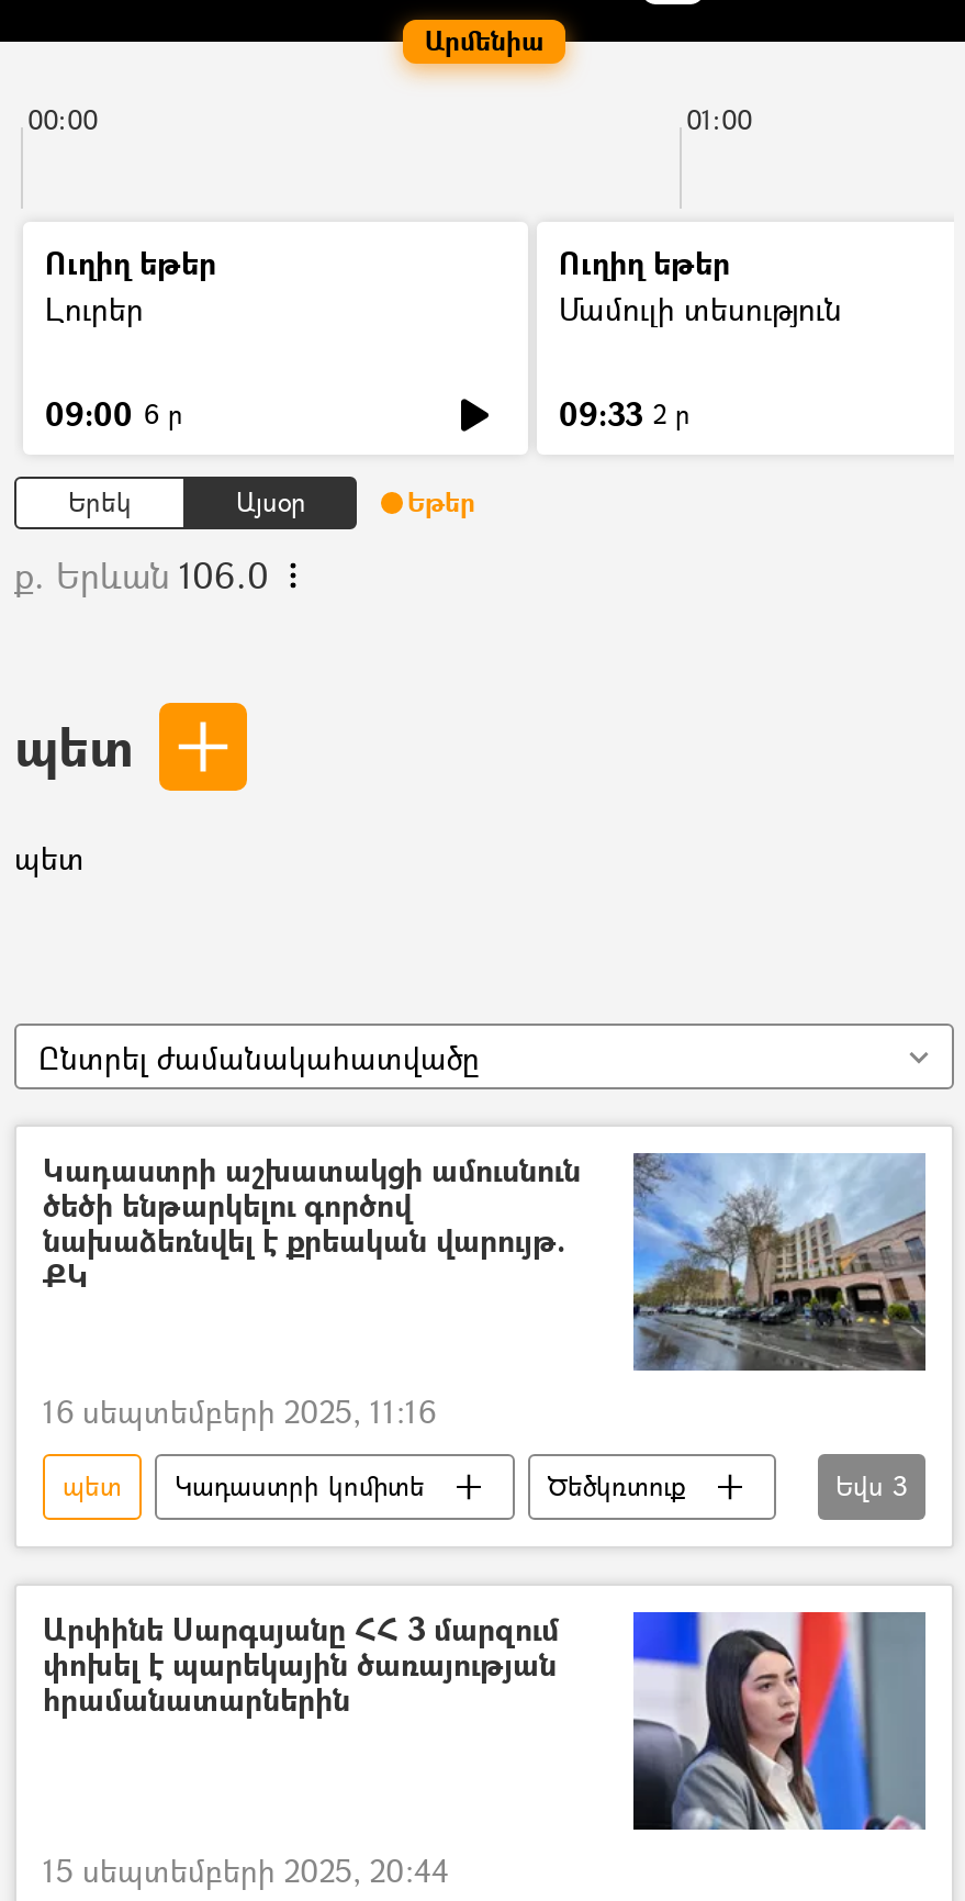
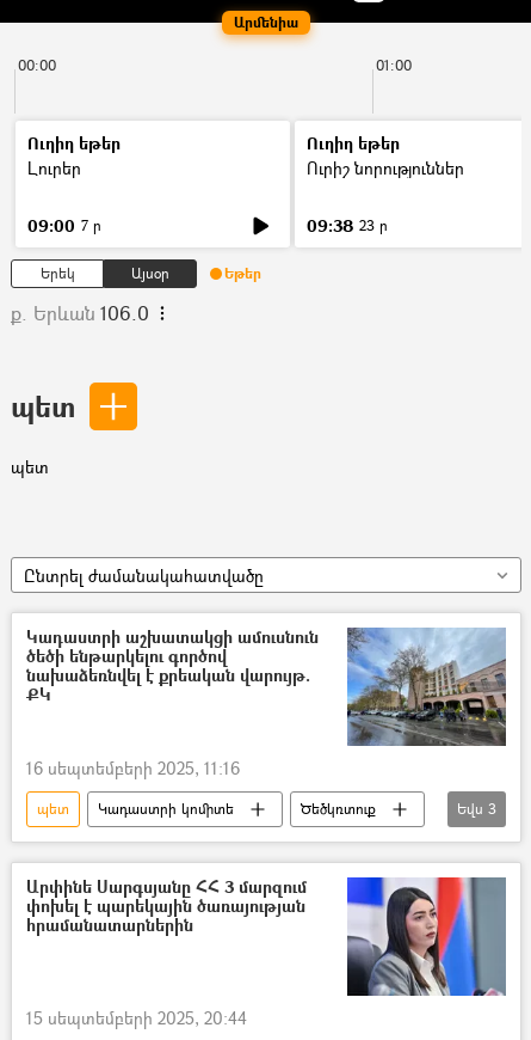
- Մամուլի տեսություն
+ Ուրիշ նորություններ

- 09:00 6 ր
+ 09:00 7 ր

- 09:33 2 ր
+ 09:38 23 ր
